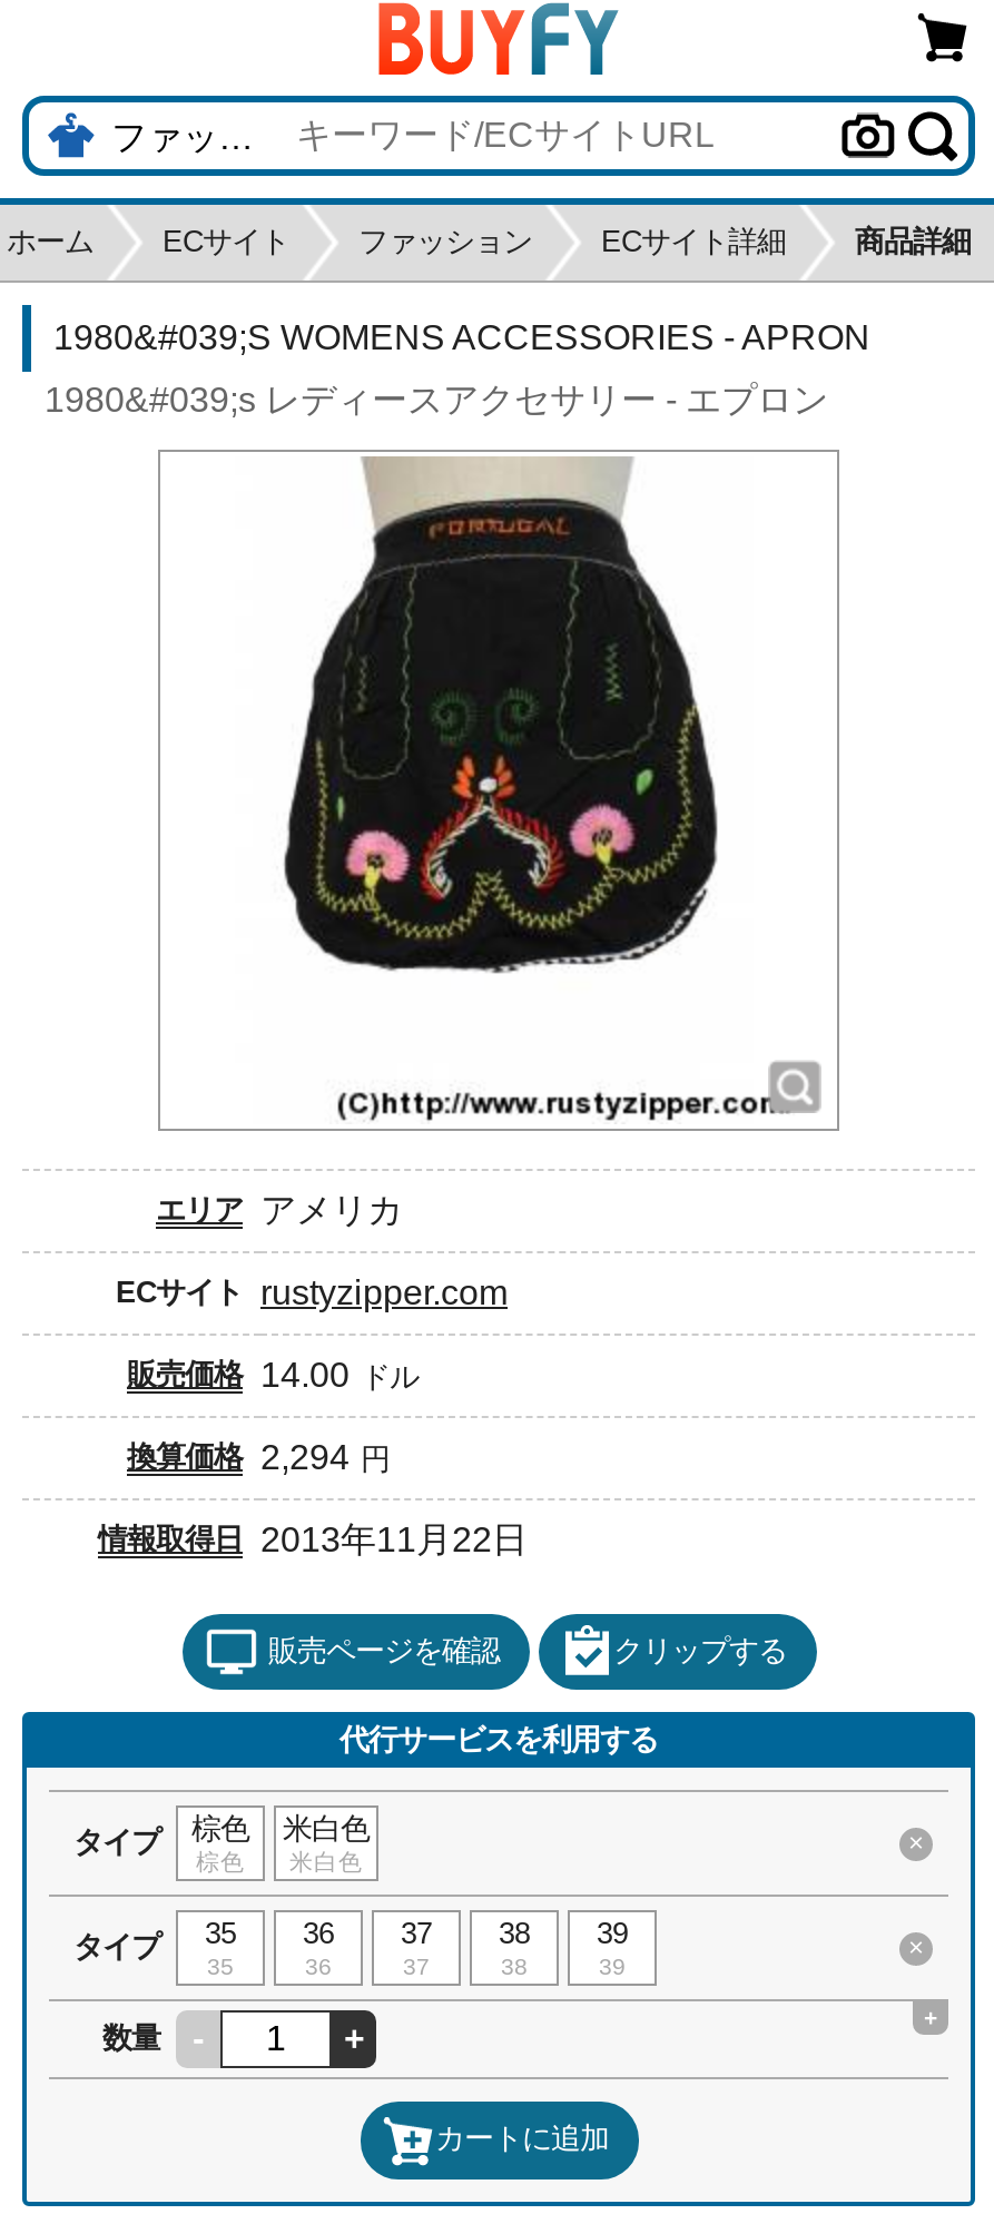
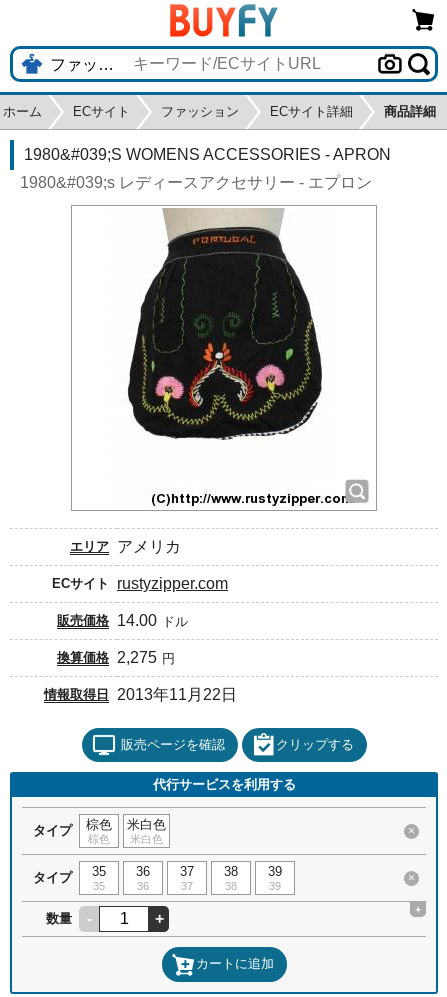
- 換算価格 2,294 円
+ 換算価格 2,275 円
